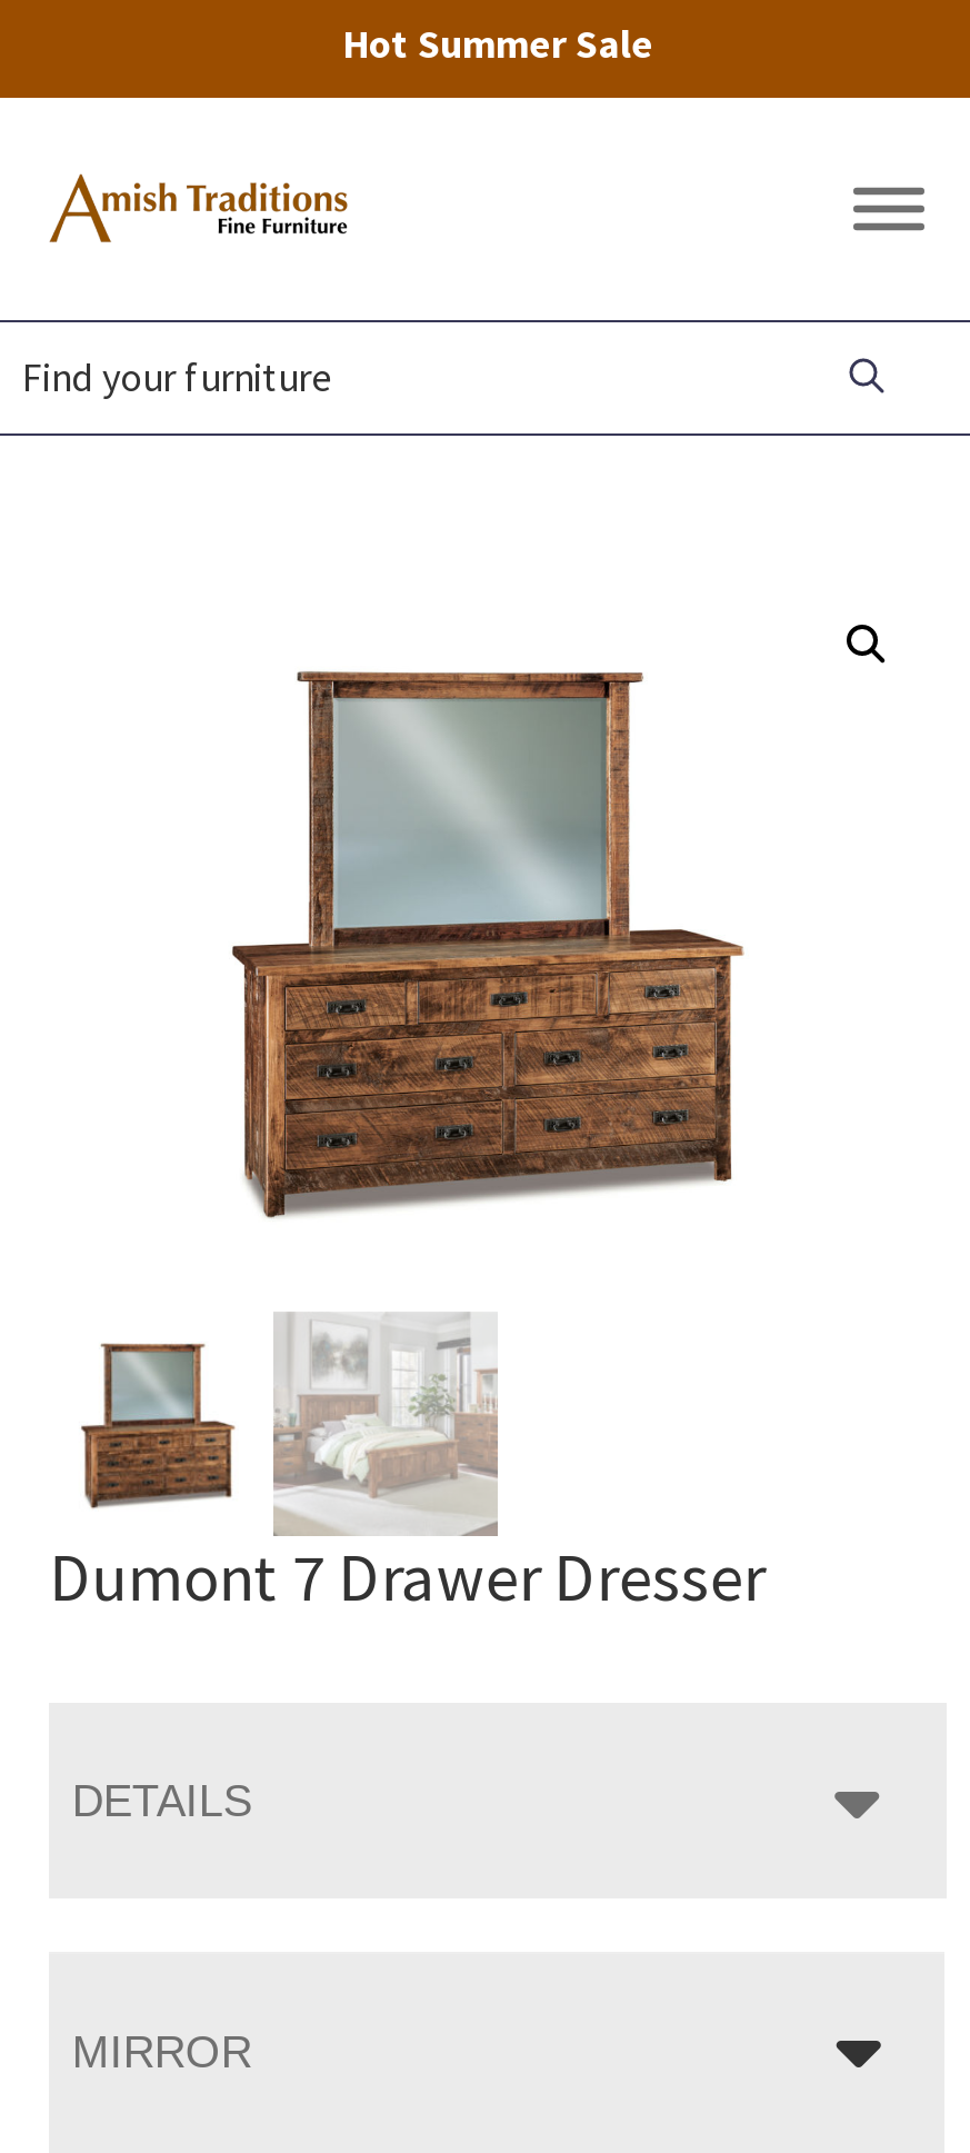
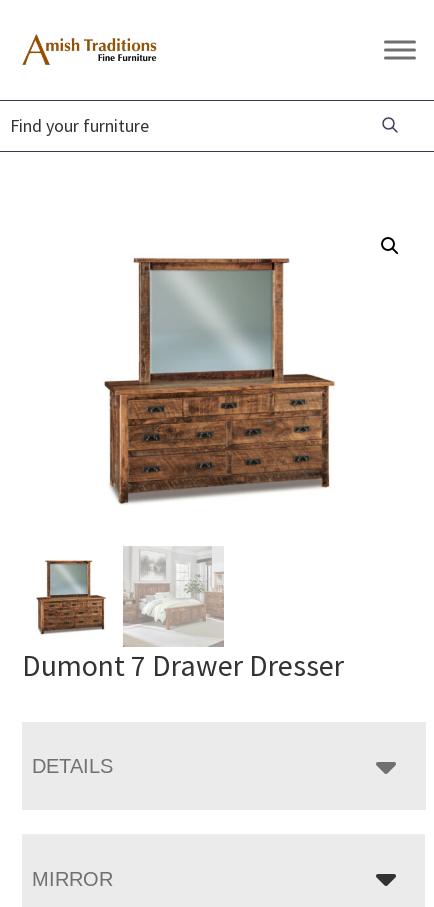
- Hot Summer Sale
